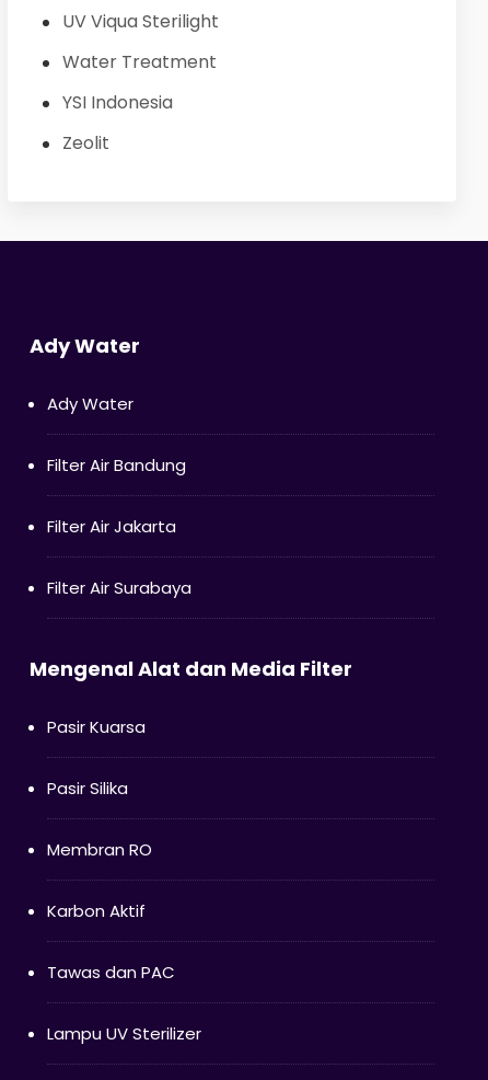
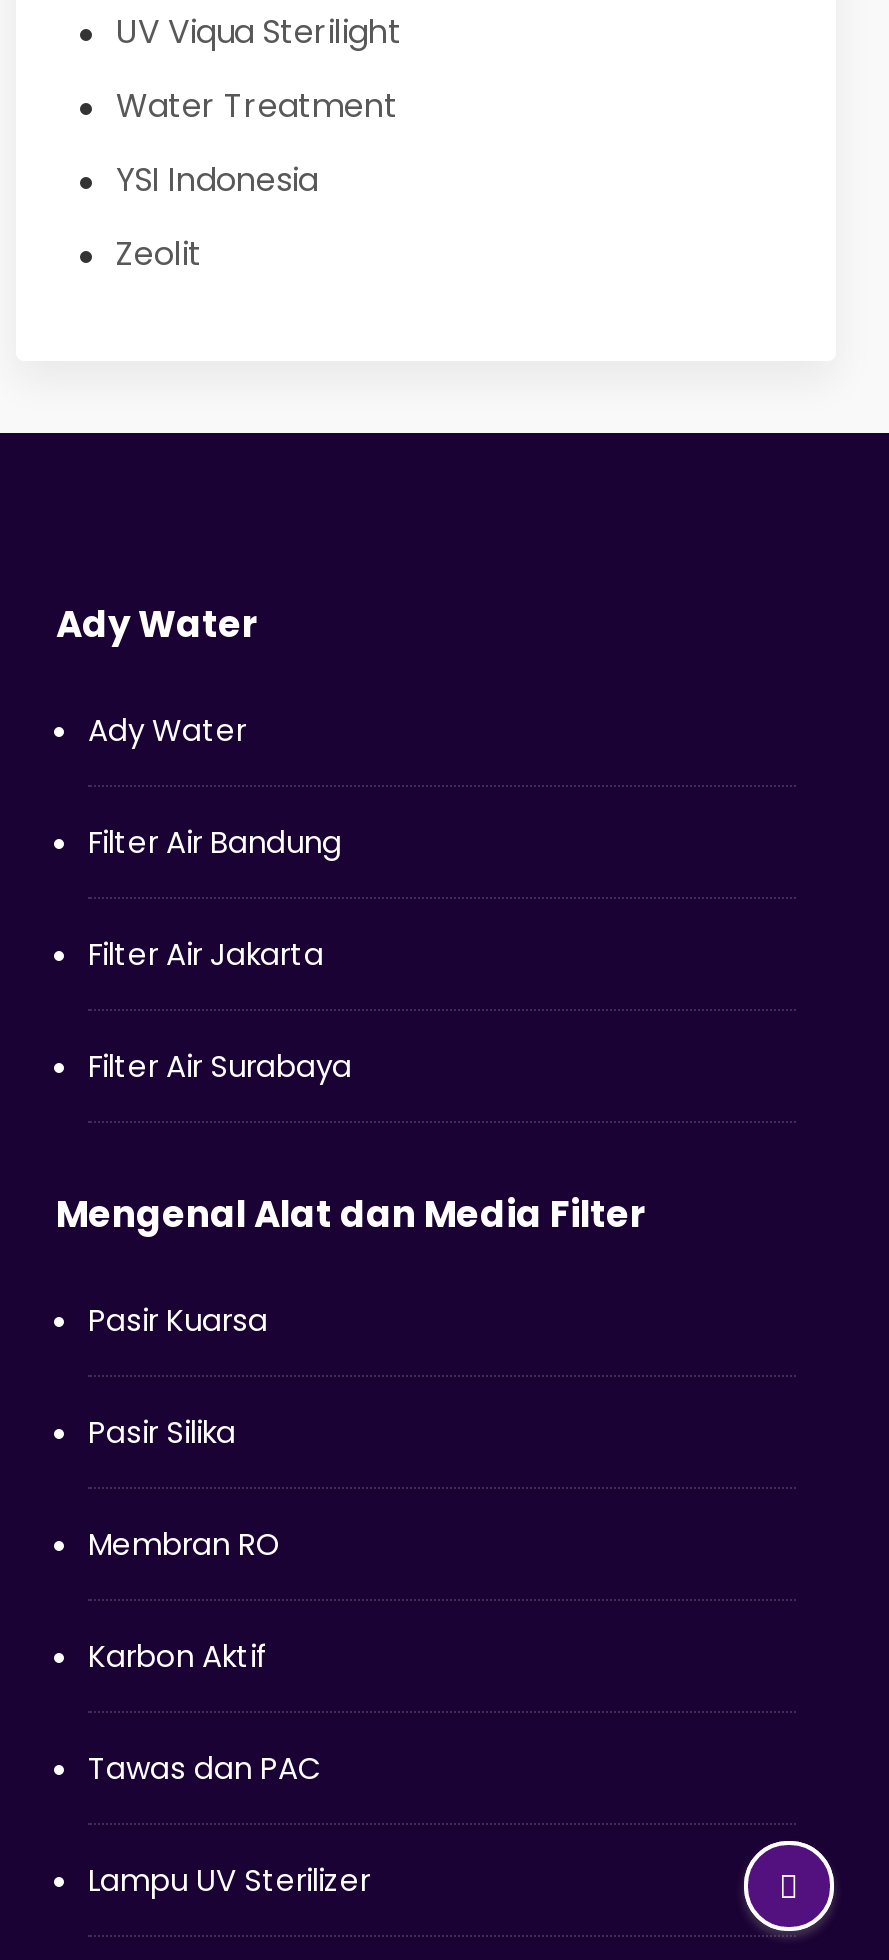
+ [image]
